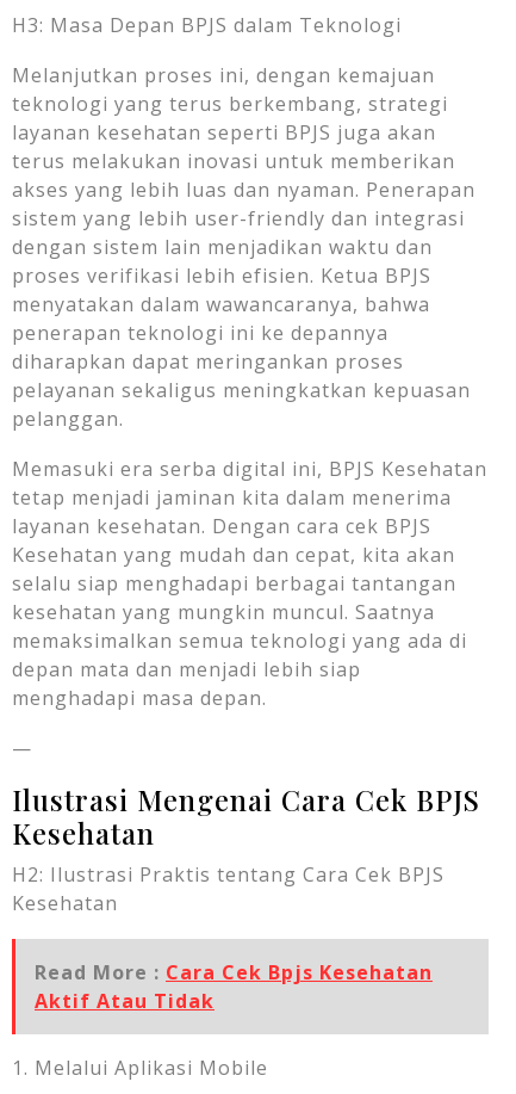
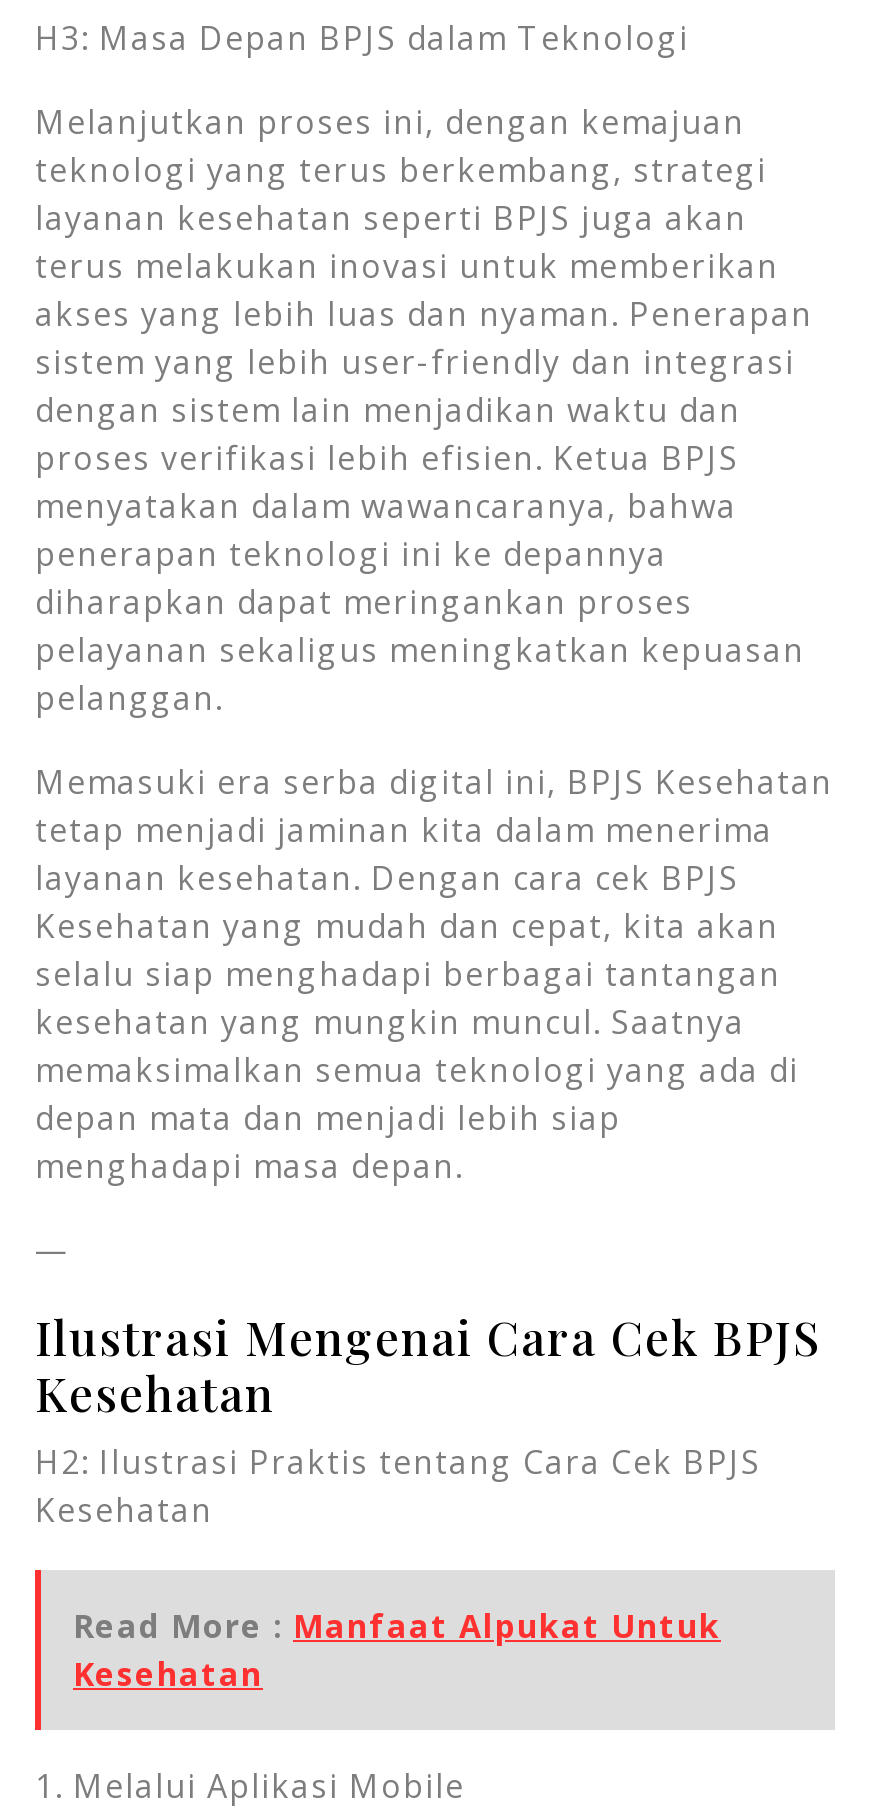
- Read More : Cara Cek Bpjs Kesehatan
- Aktif Atau Tidak
+ Read More : Manfaat Alpukat Untuk
+ Kesehatan
